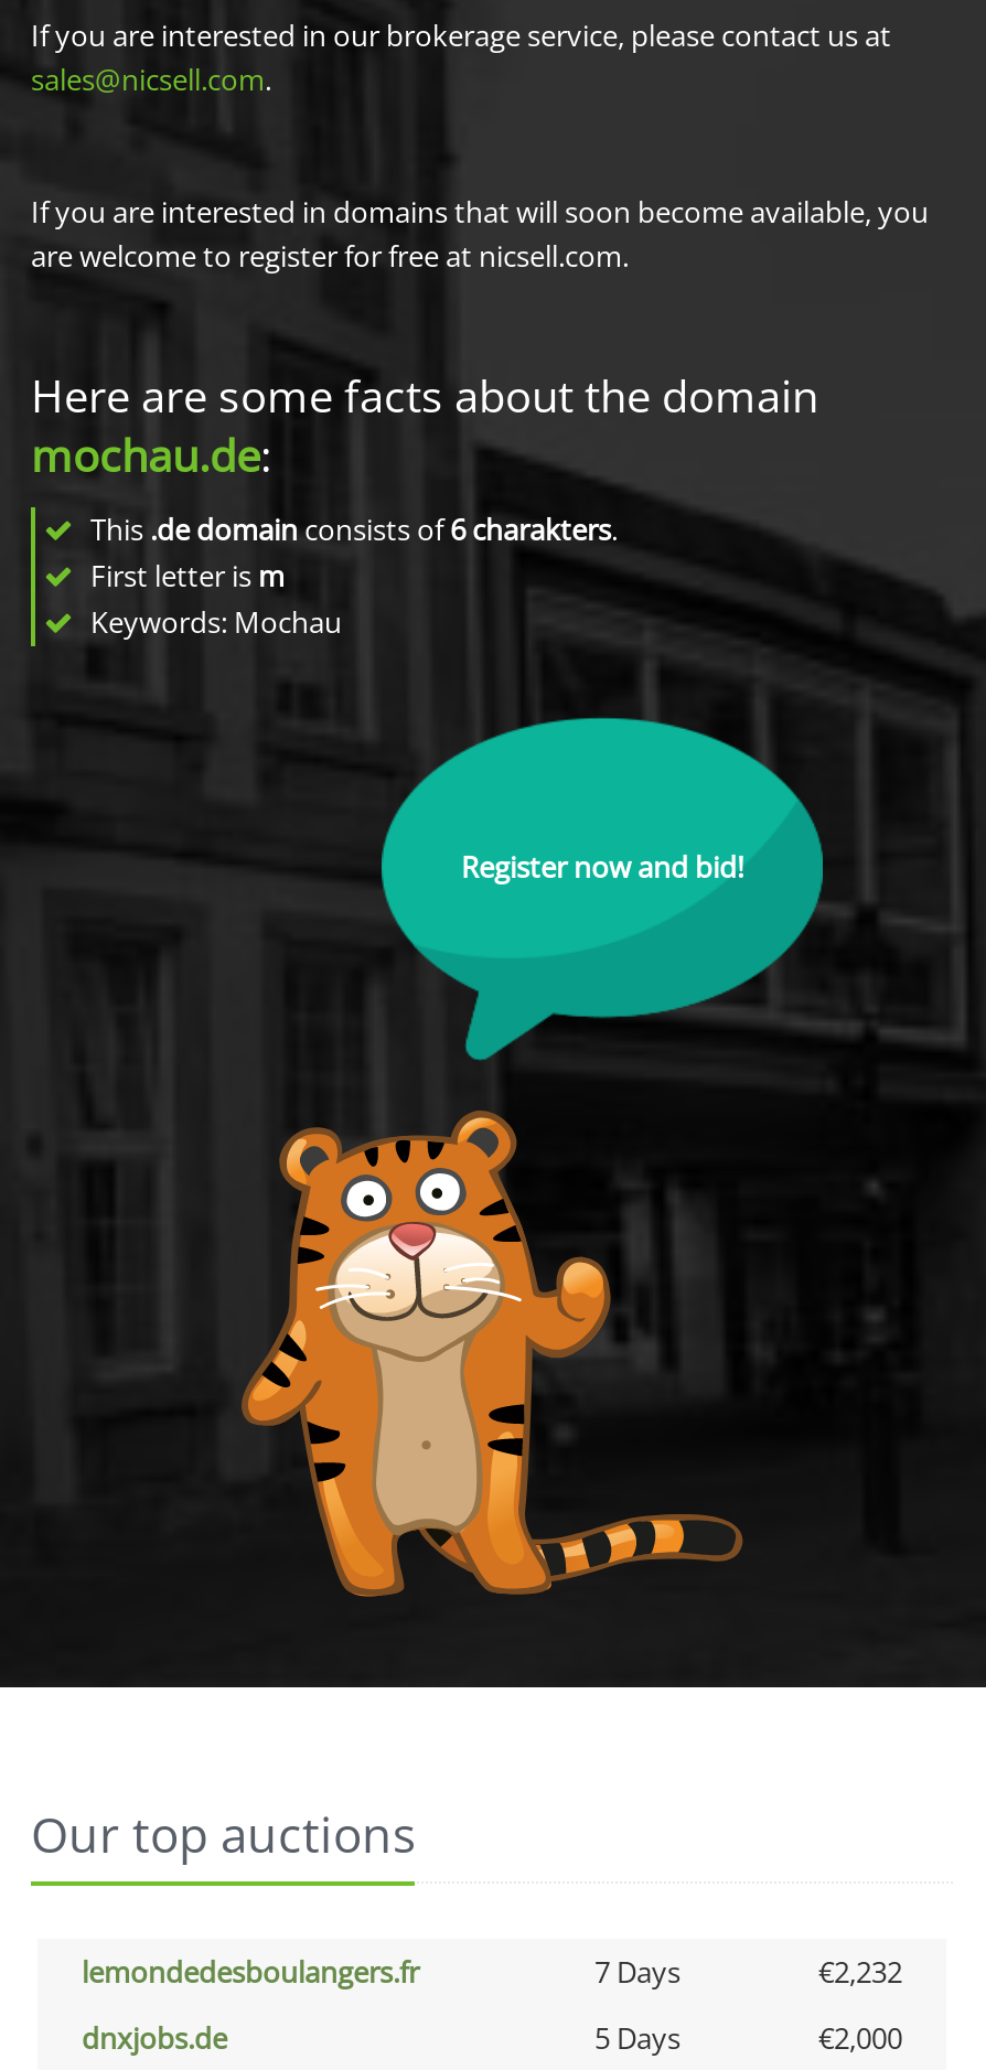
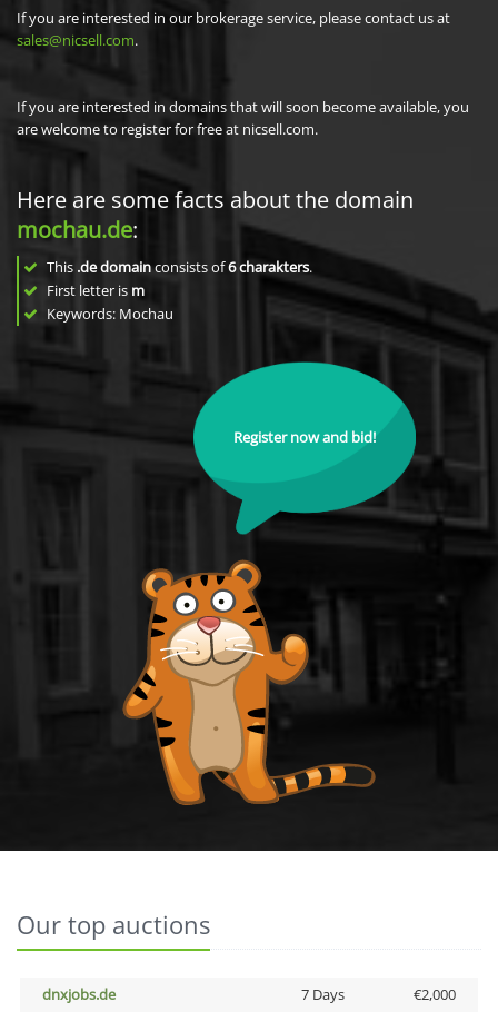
- lemondedesboulangers.fr
- 7 Days
- €2,232

- 5 Days
+ 7 Days
